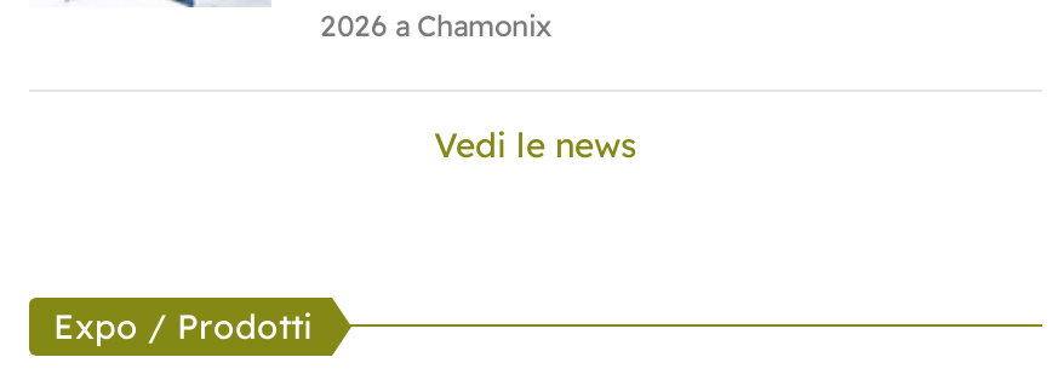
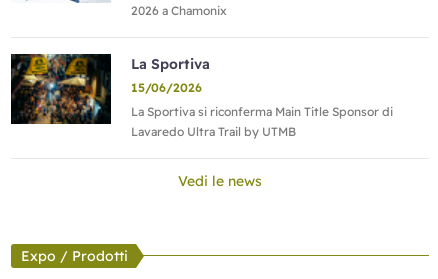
+ [image]
+ La Sportiva
+ 15/06/2026
+ La Sportiva si riconferma Main Title Sponsor di
+ Lavaredo Ultra Trail by UTMB
